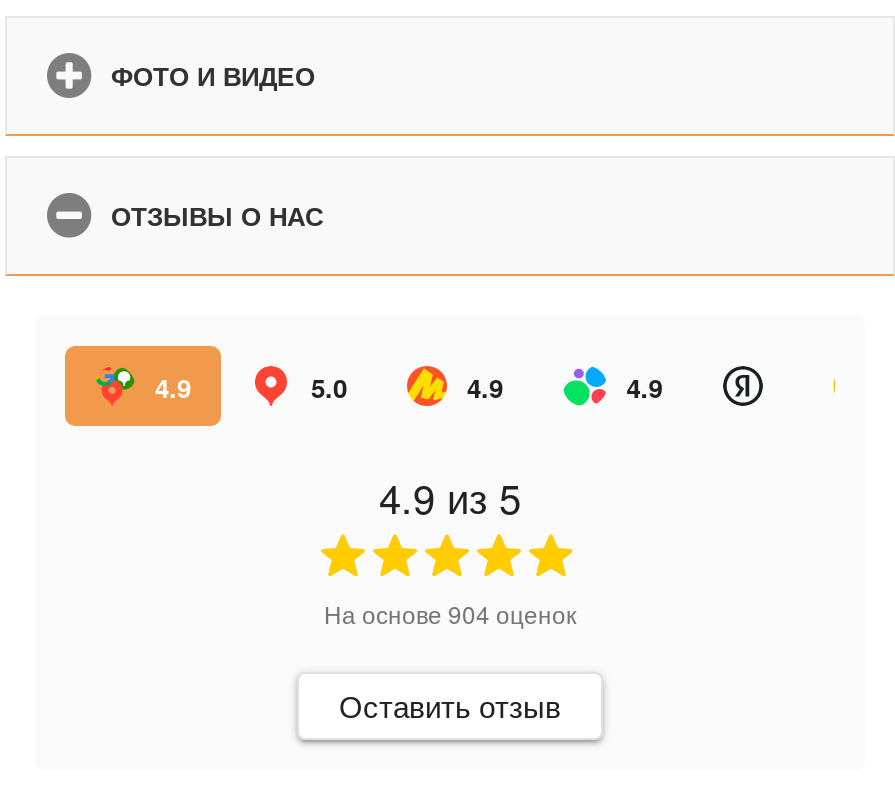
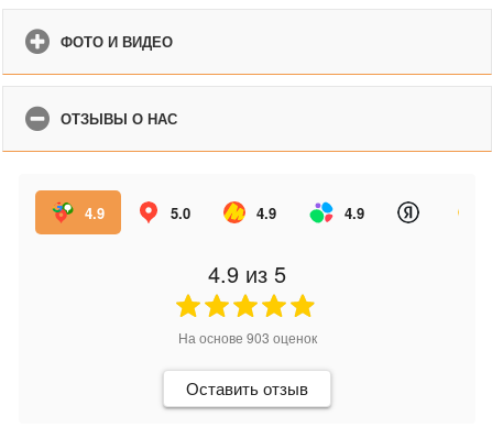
- На основе 904 оценок
+ На основе 903 оценок
